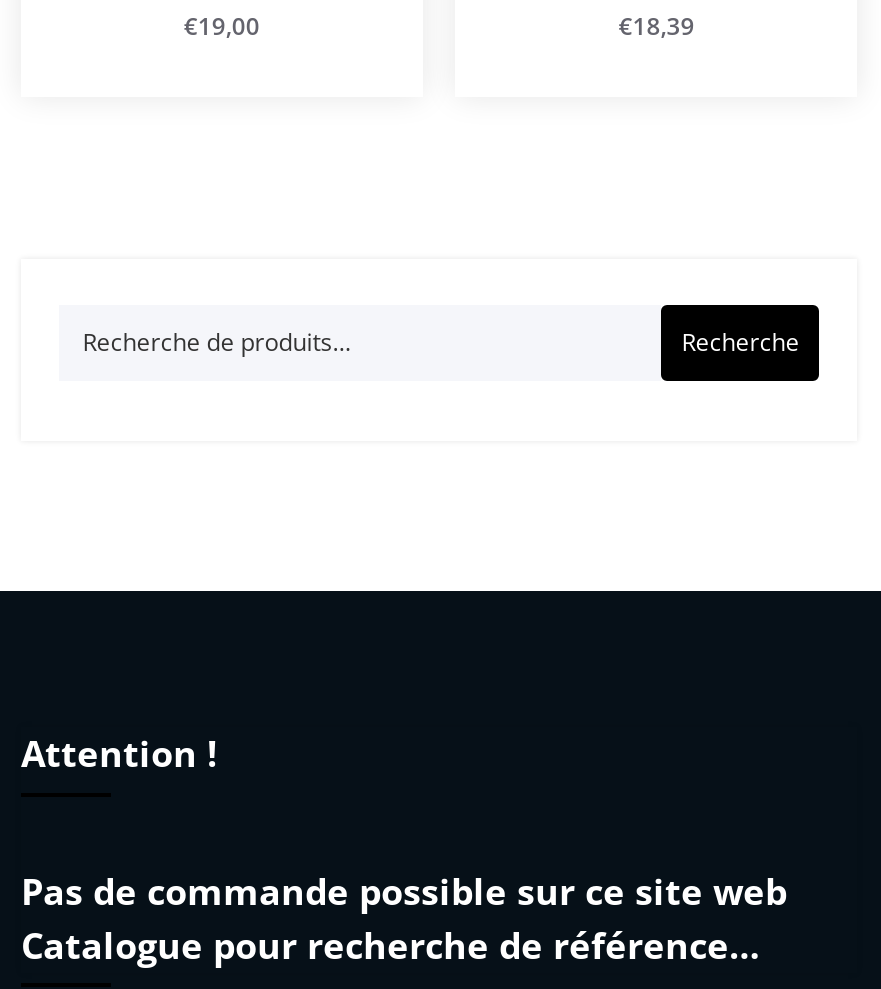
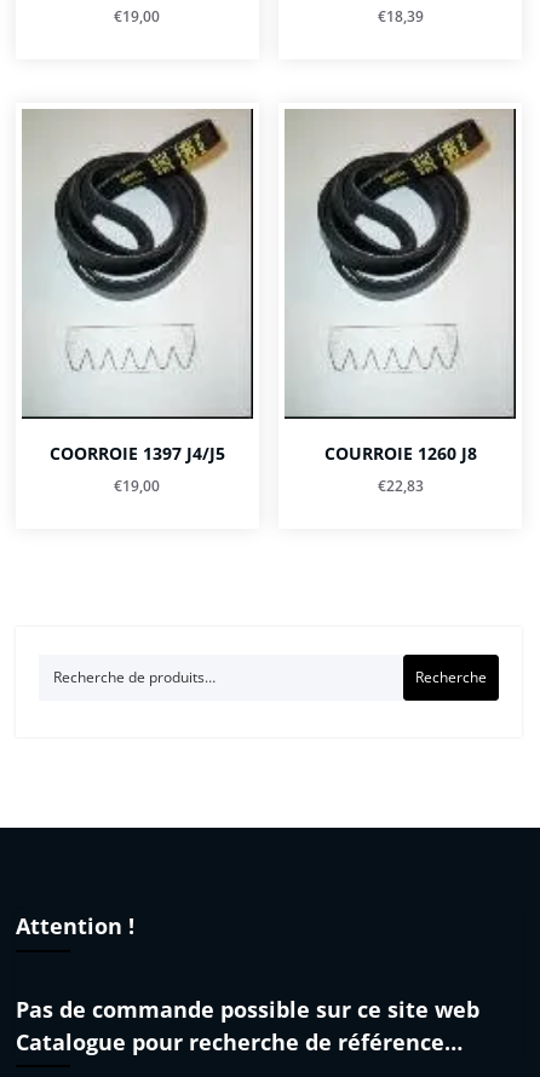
+ [image]
+ COORROIE 1397 J4/J5
+ €19,00

+ [image]
+ COURROIE 1260 J8
+ €22,83
